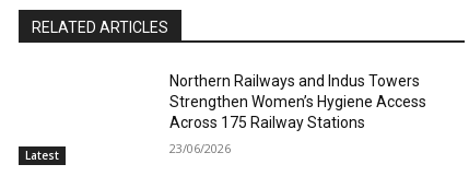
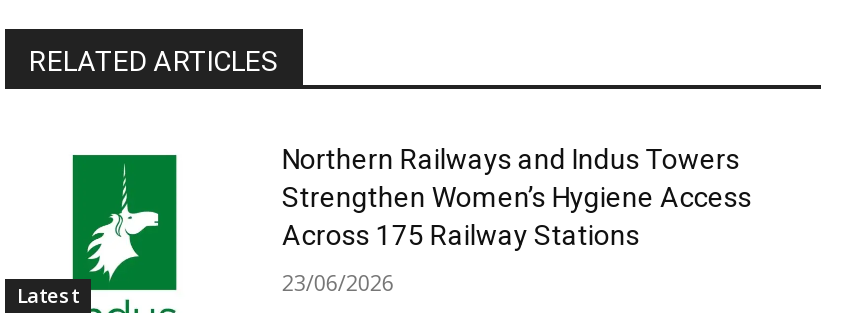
+ [image]
